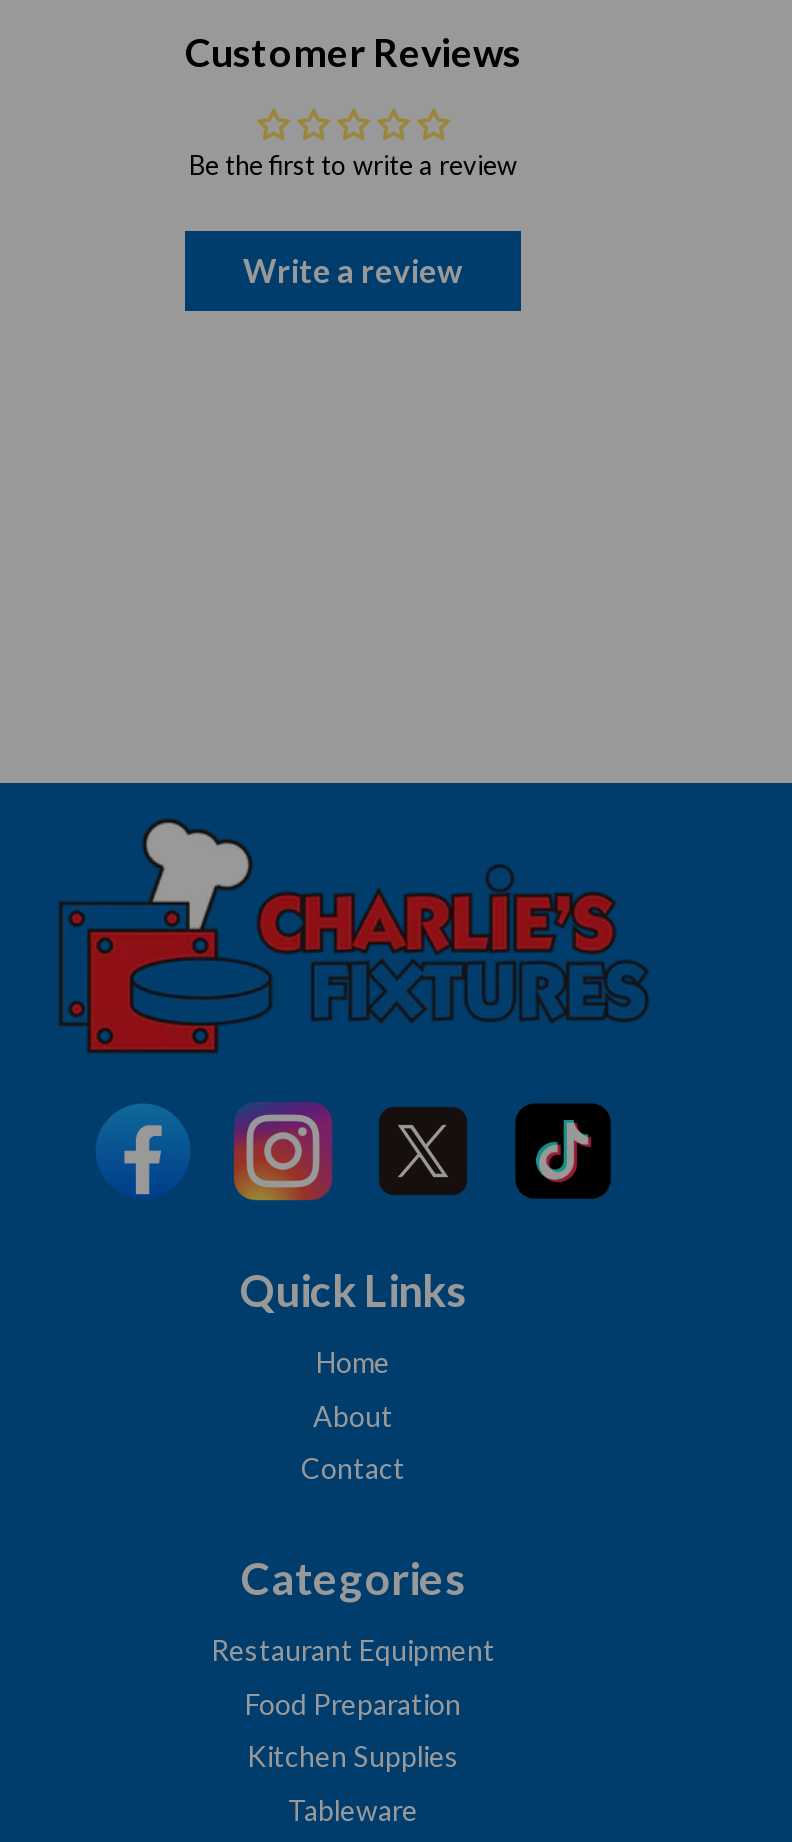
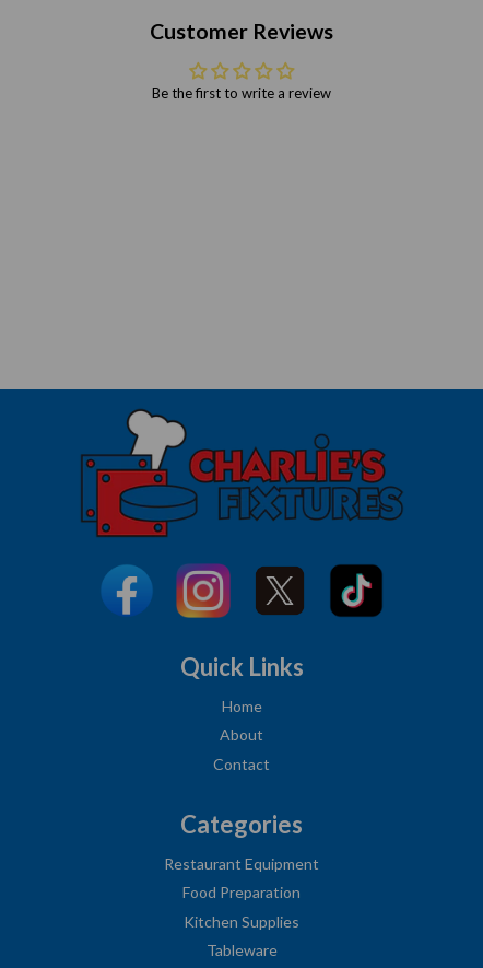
- Write a review
